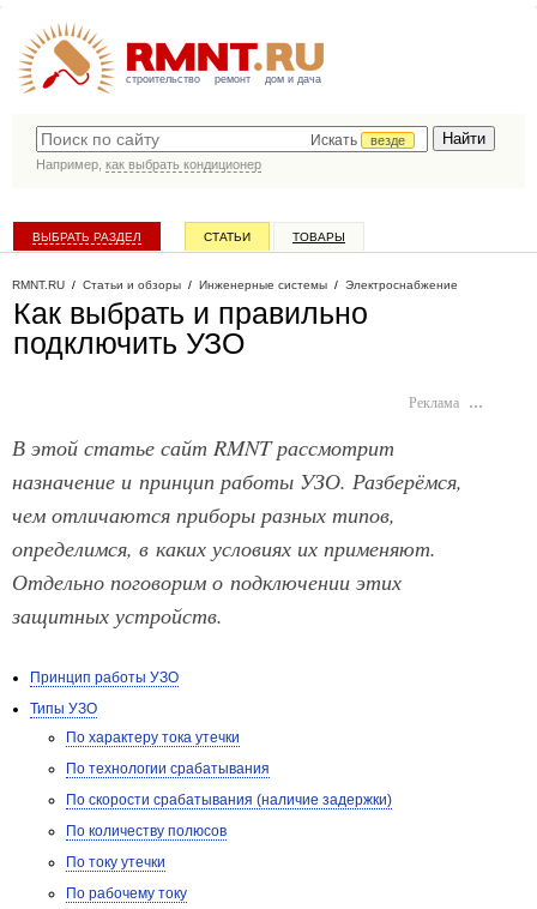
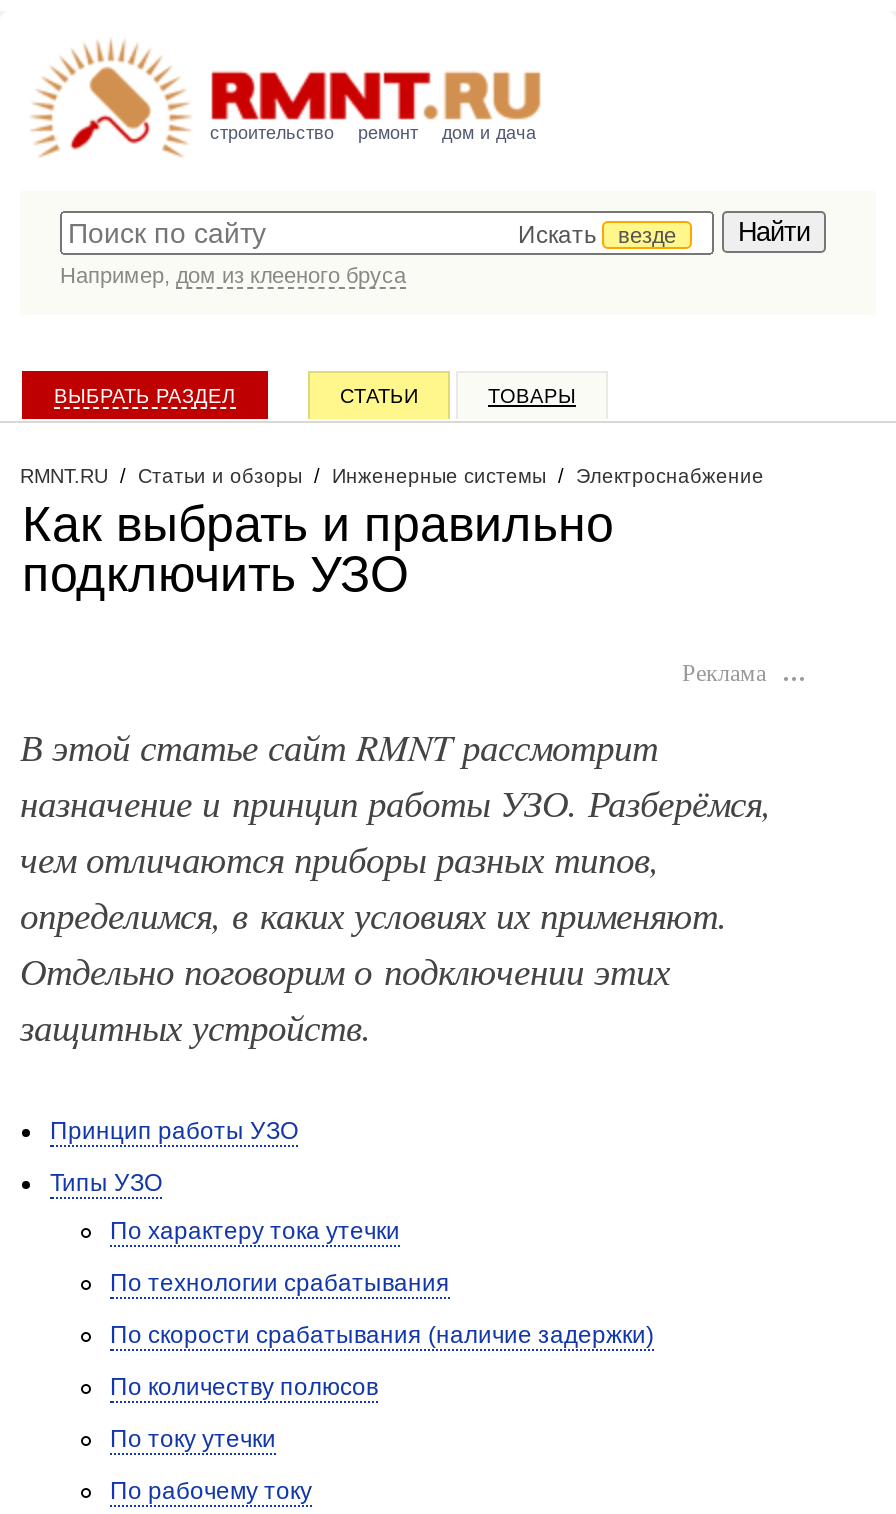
- Например, как выбрать кондиционер
+ Например, дом из клееного бруса
